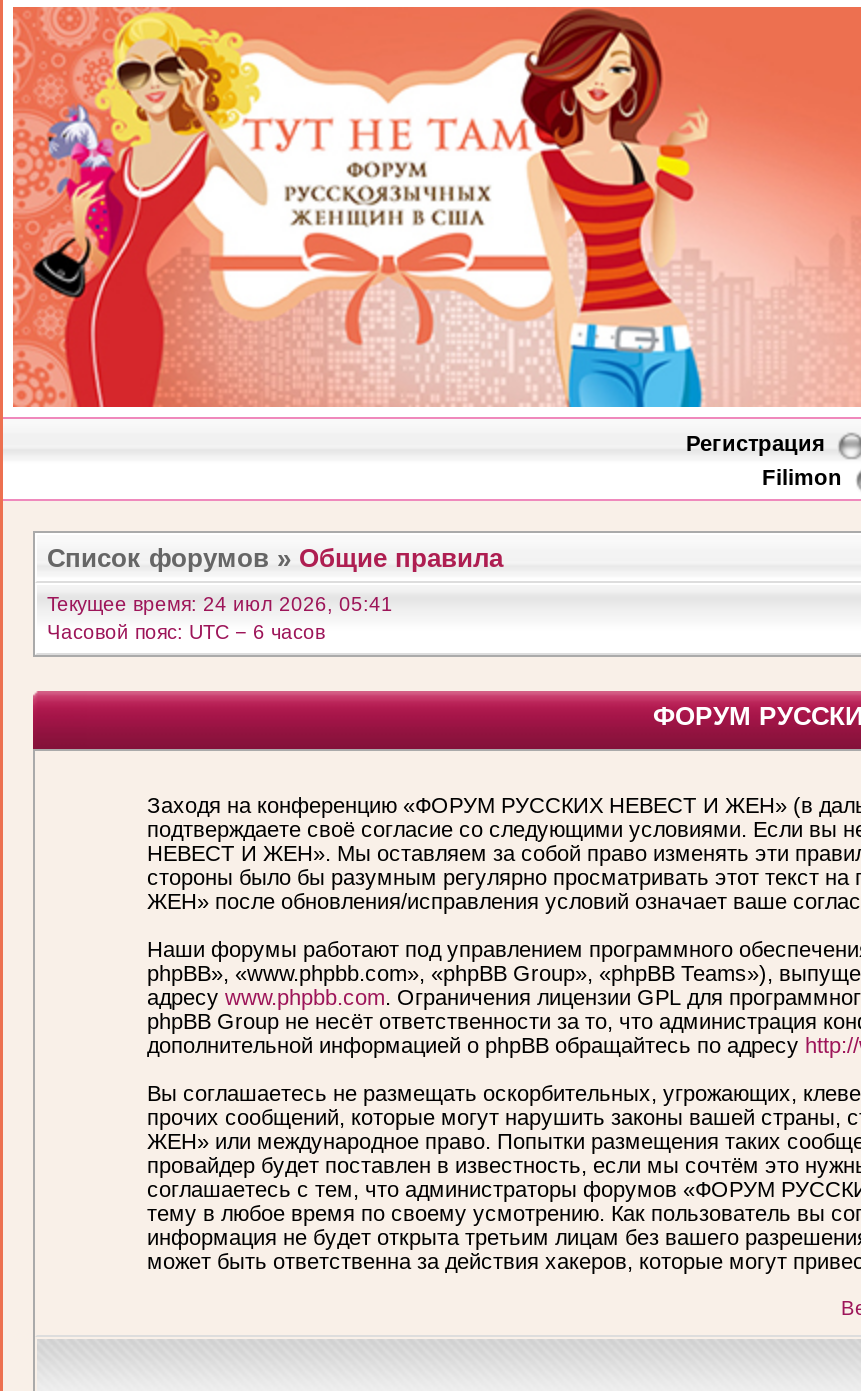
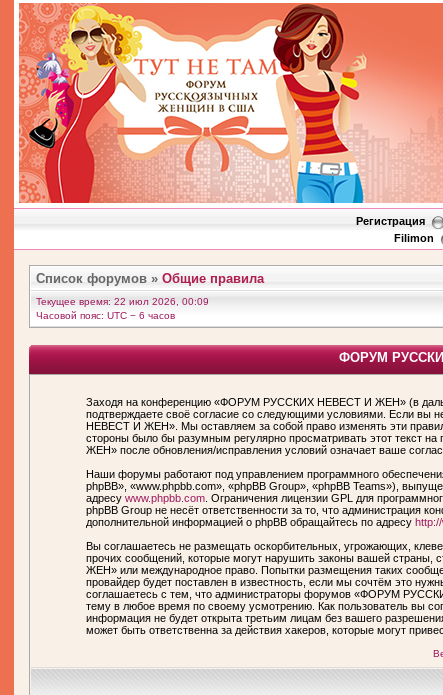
- Текущее время: 24 июл 2026, 05:41
+ Текущее время: 22 июл 2026, 00:09
